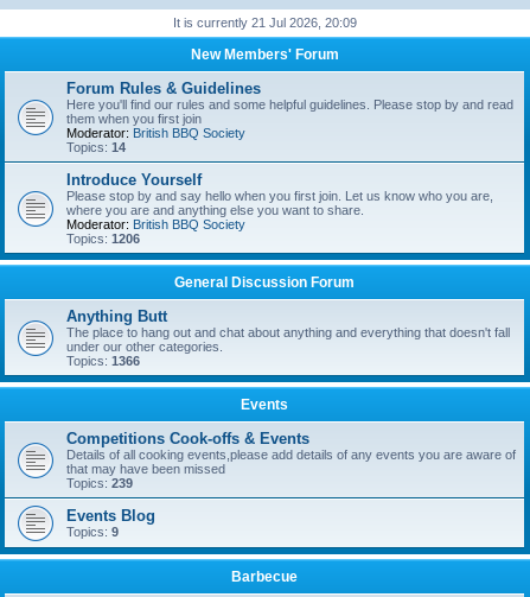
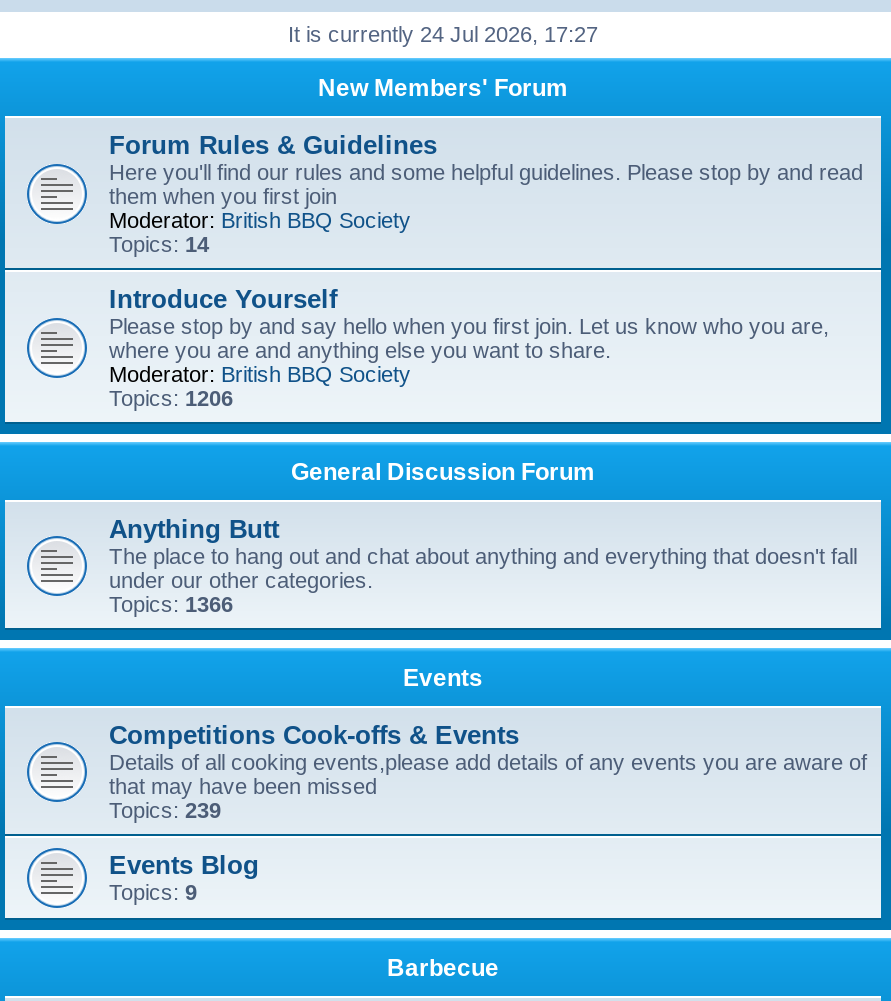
- It is currently 21 Jul 2026, 20:09
+ It is currently 24 Jul 2026, 17:27
